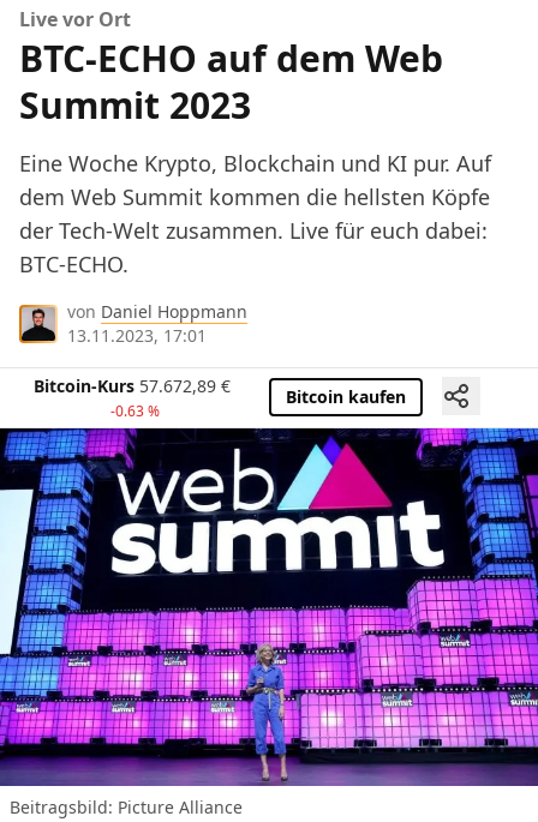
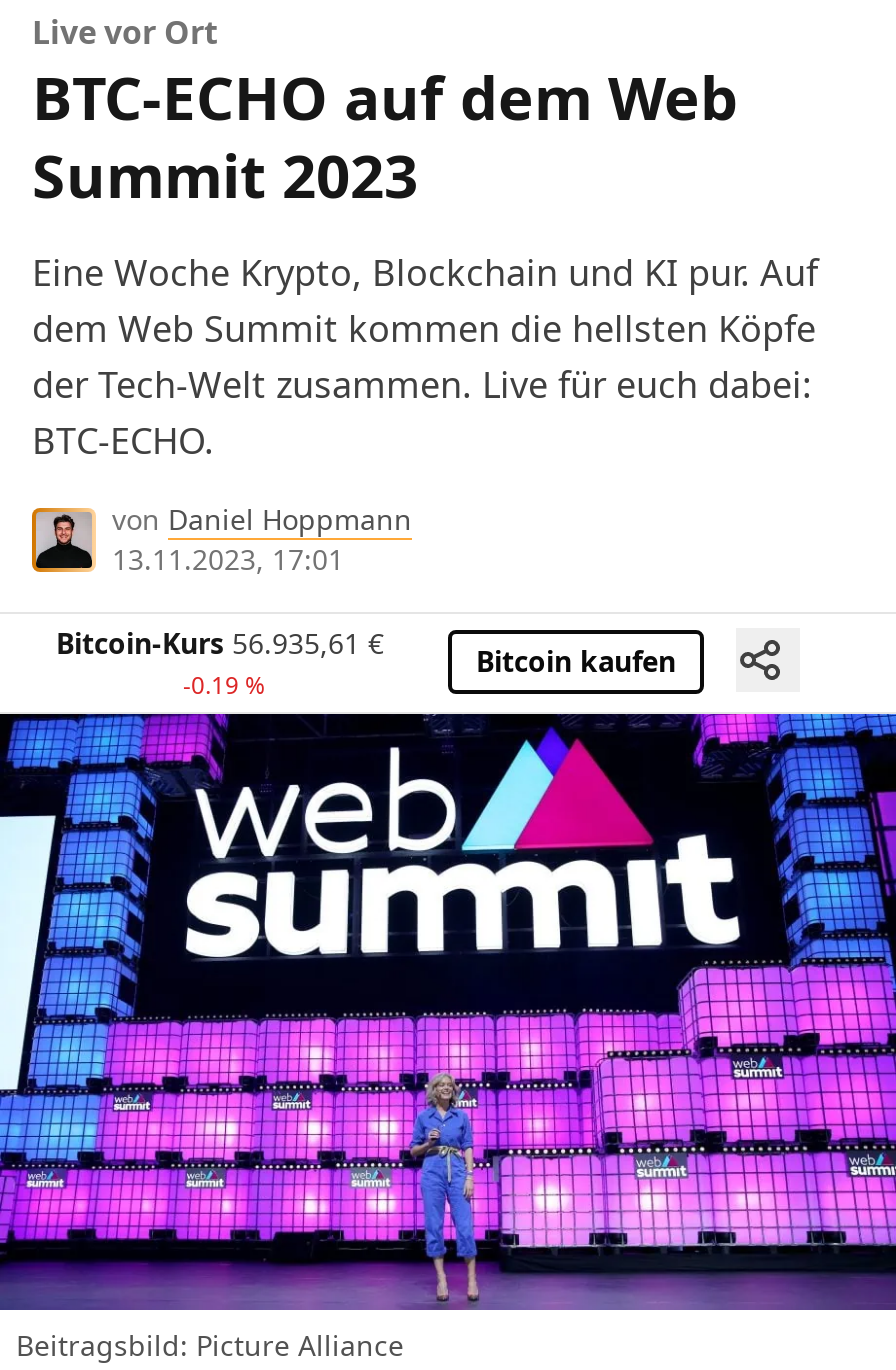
- Bitcoin-Kurs 57.672,89 €
+ Bitcoin-Kurs 56.935,61 €

- -0.63 %
+ -0.19 %
